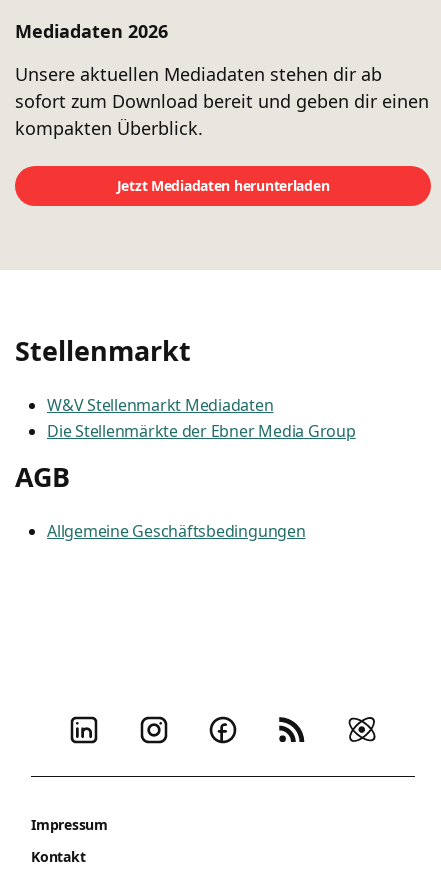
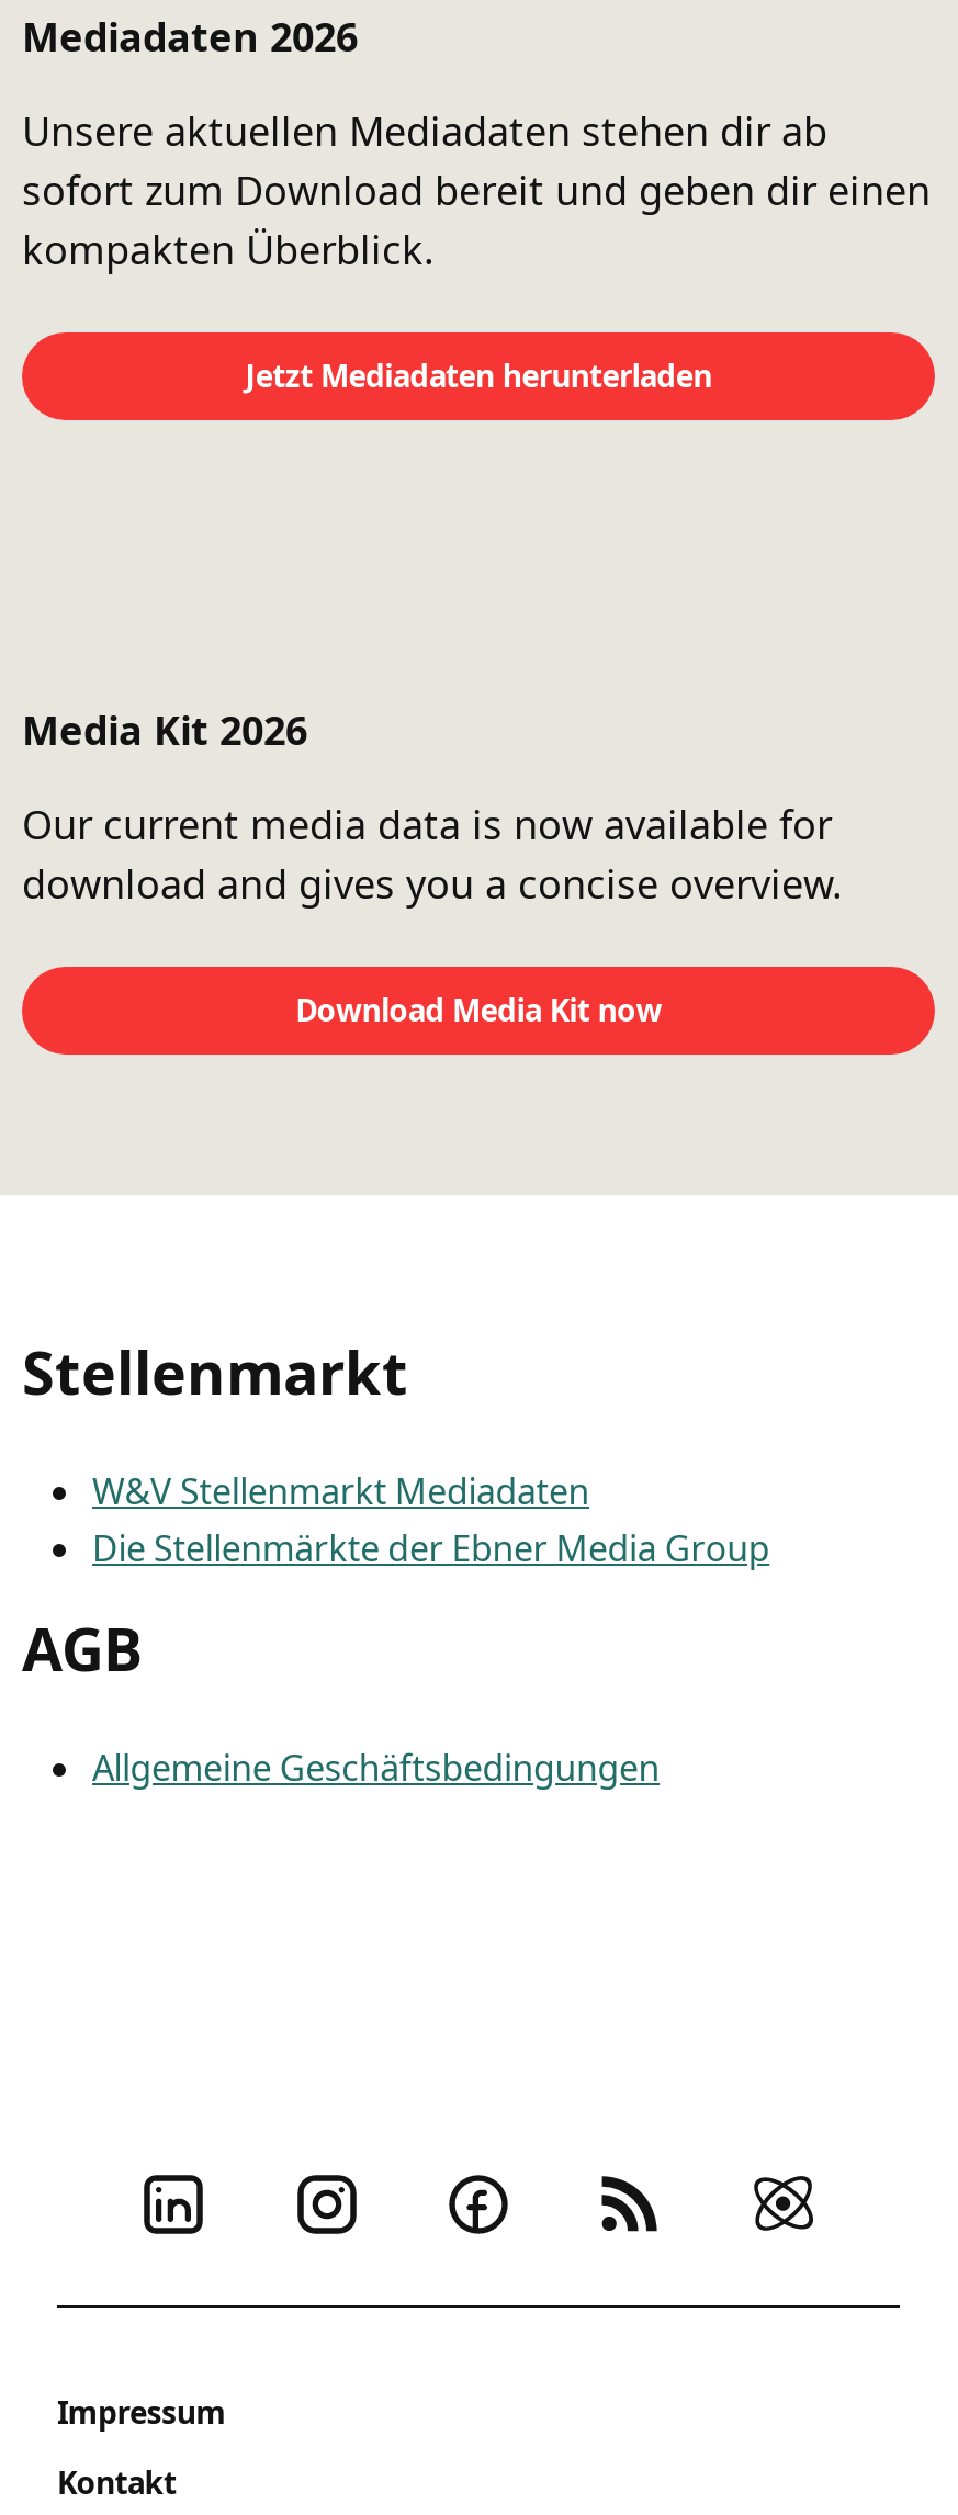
+ Media Kit 2026
+ Our current media data is now available for
+ download and gives you a concise overview.
+ Download Media Kit now
